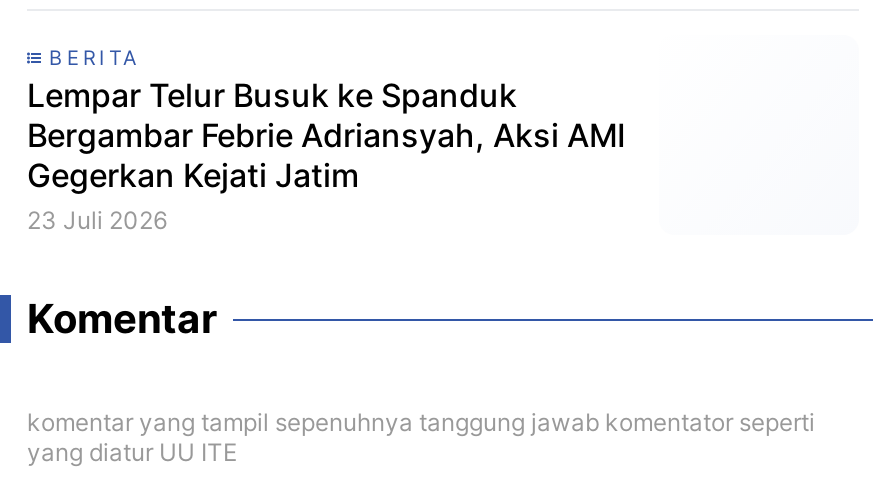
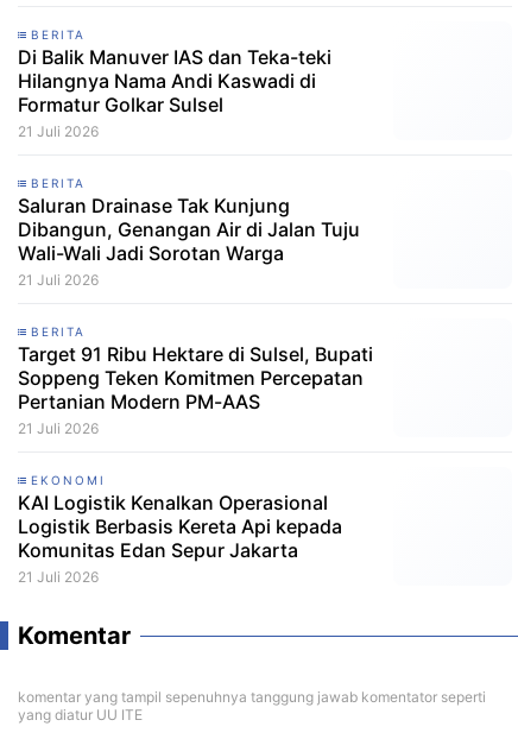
- Lempar Telur Busuk ke Spanduk
- Bergambar Febrie Adriansyah, Aksi AMI
- Gegerkan Kejati Jatim
- 23 Juli 2026
+ Di Balik Manuver IAS dan Teka-teki
+ Hilangnya Nama Andi Kaswadi di
+ Formatur Golkar Sulsel
+ 21 Juli 2026
+ BERITA
+ Saluran Drainase Tak Kunjung
+ Dibangun, Genangan Air di Jalan Tuju
+ Wali-Wali Jadi Sorotan Warga
+ 21 Juli 2026
+ BERITA
+ Target 91 Ribu Hektare di Sulsel, Bupati
+ Soppeng Teken Komitmen Percepatan
+ Pertanian Modern PM-AAS
+ 21 Juli 2026
+ EKONOMI
+ KAI Logistik Kenalkan Operasional
+ Logistik Berbasis Kereta Api kepada
+ Komunitas Edan Sepur Jakarta
+ 21 Juli 2026
